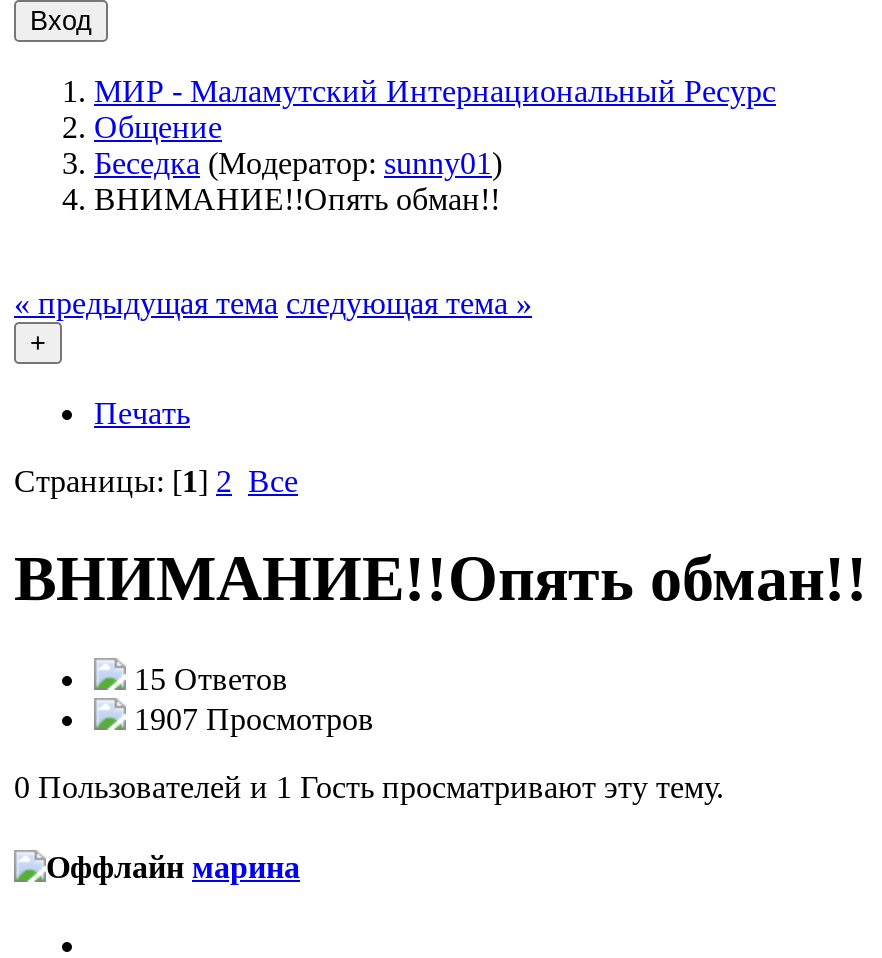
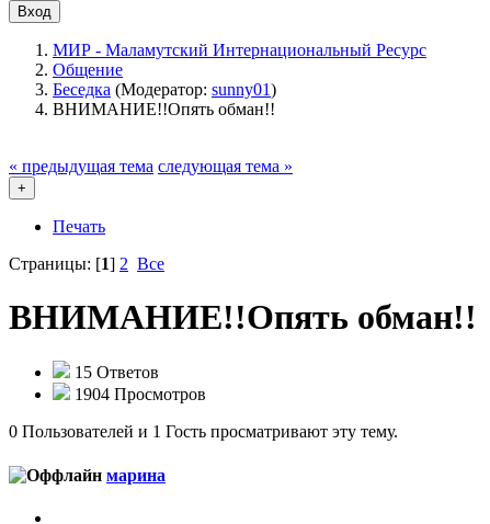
- 1907 Просмотров
+ 1904 Просмотров
